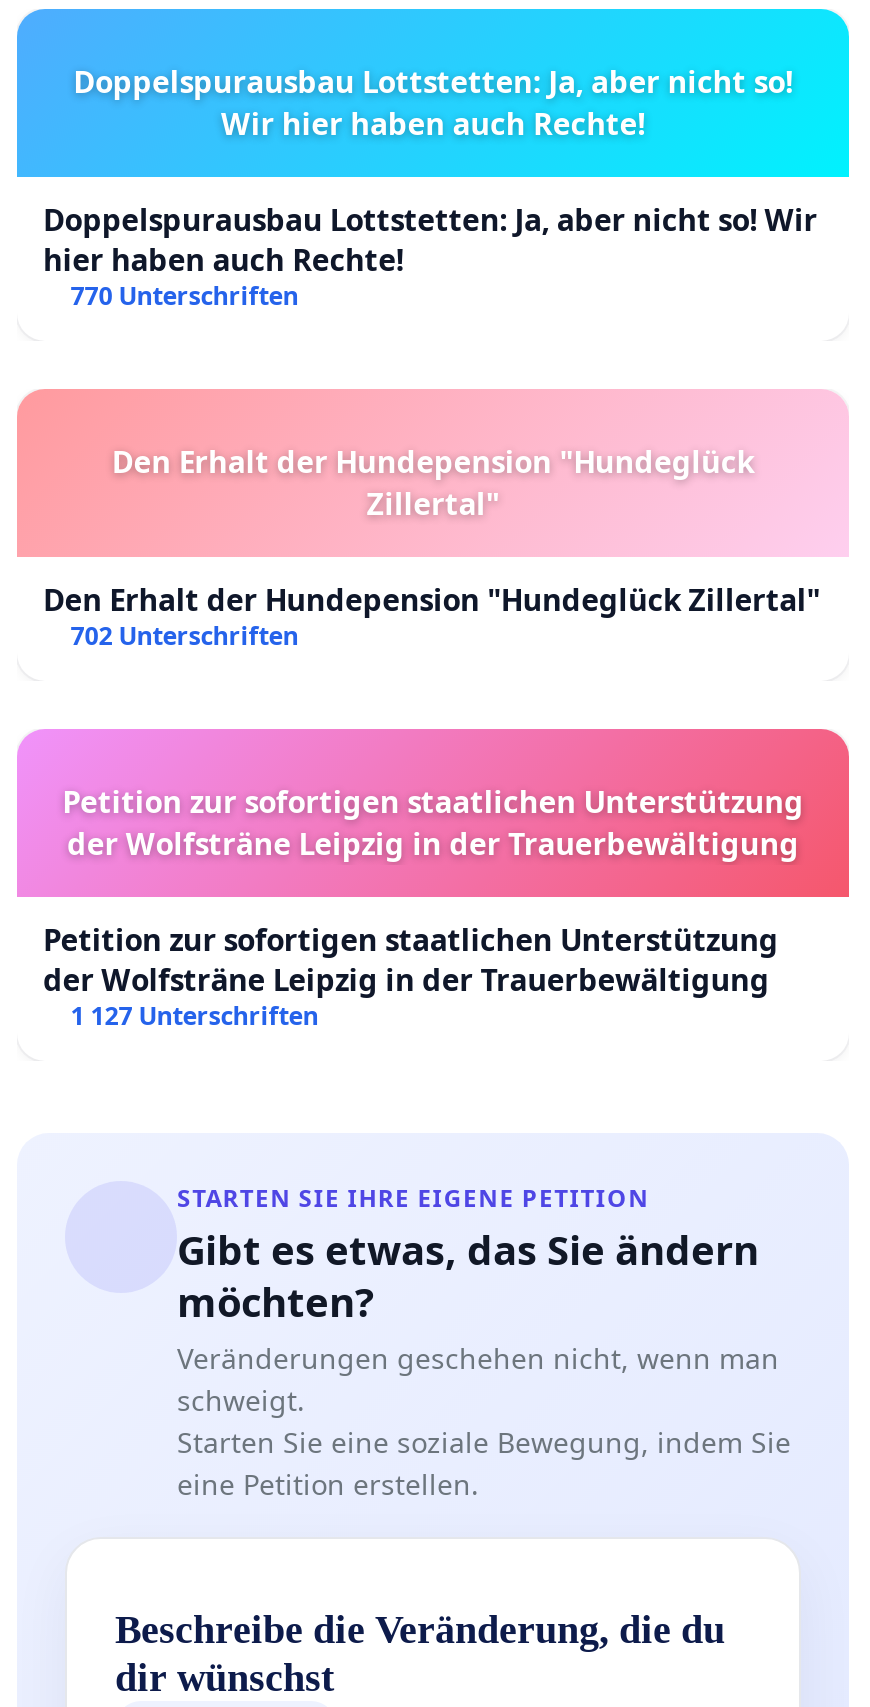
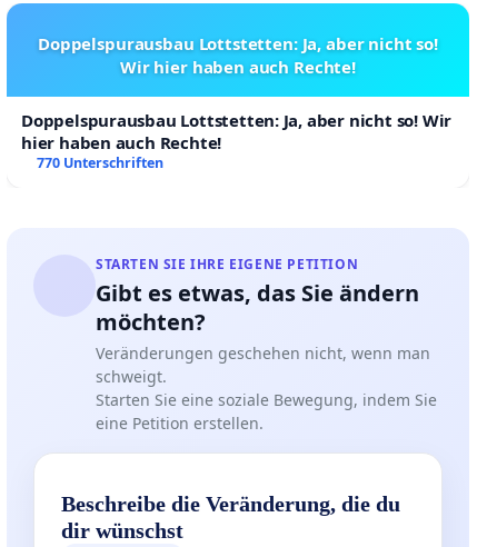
- [image]
- Den Erhalt der Hundepension "Hundeglück
- Zillertal"
- Den Erhalt der Hundepension "Hundeglück Zillertal"
- 702 Unterschriften

- [image]
- Petition zur sofortigen staatlichen Unterstützung
- der Wolfsträne Leipzig in der Trauerbewältigung
- Petition zur sofortigen staatlichen Unterstützung
- der Wolfsträne Leipzig in der Trauerbewältigung
- 1 127 Unterschriften
